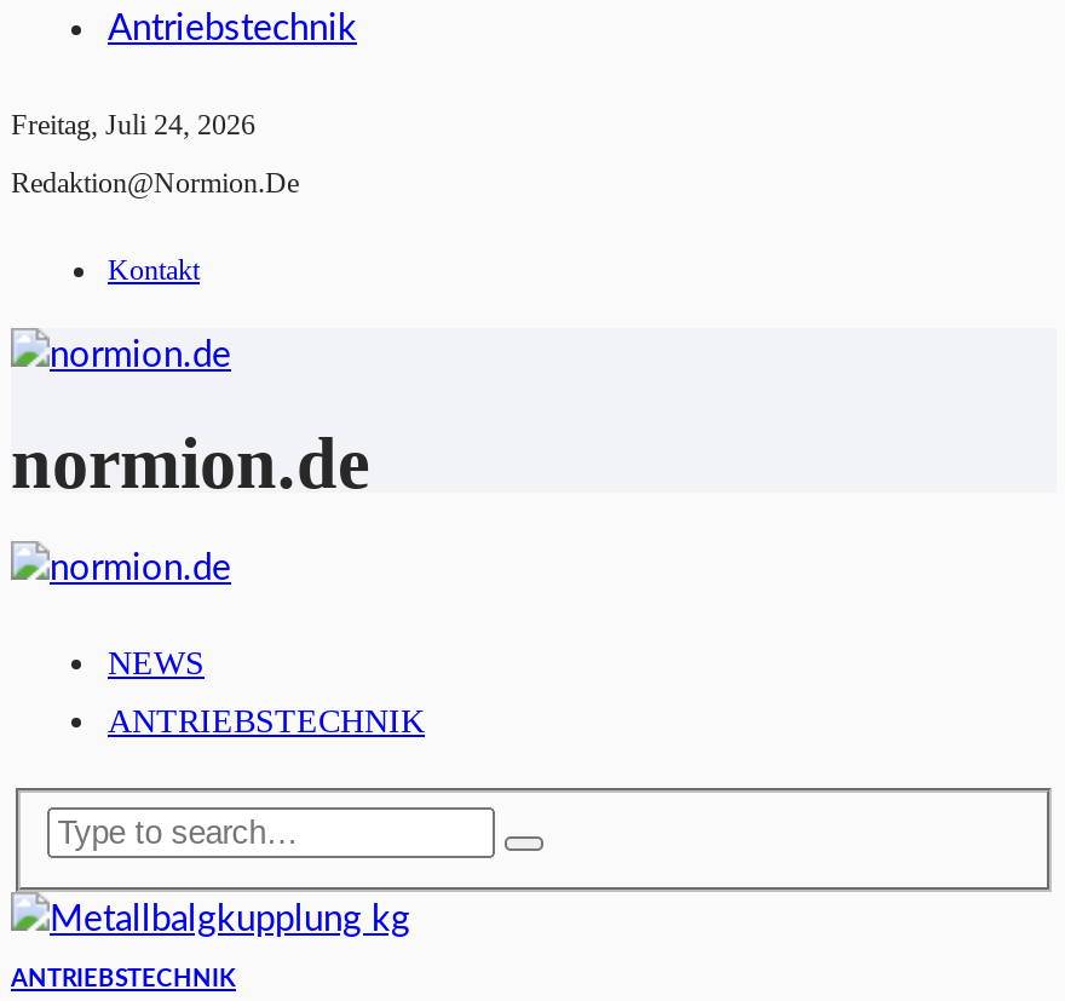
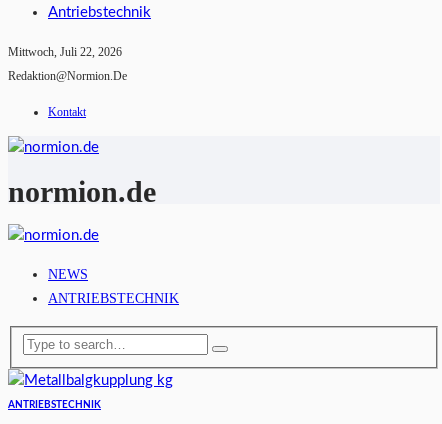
- Freitag, Juli 24, 2026
+ Mittwoch, Juli 22, 2026
